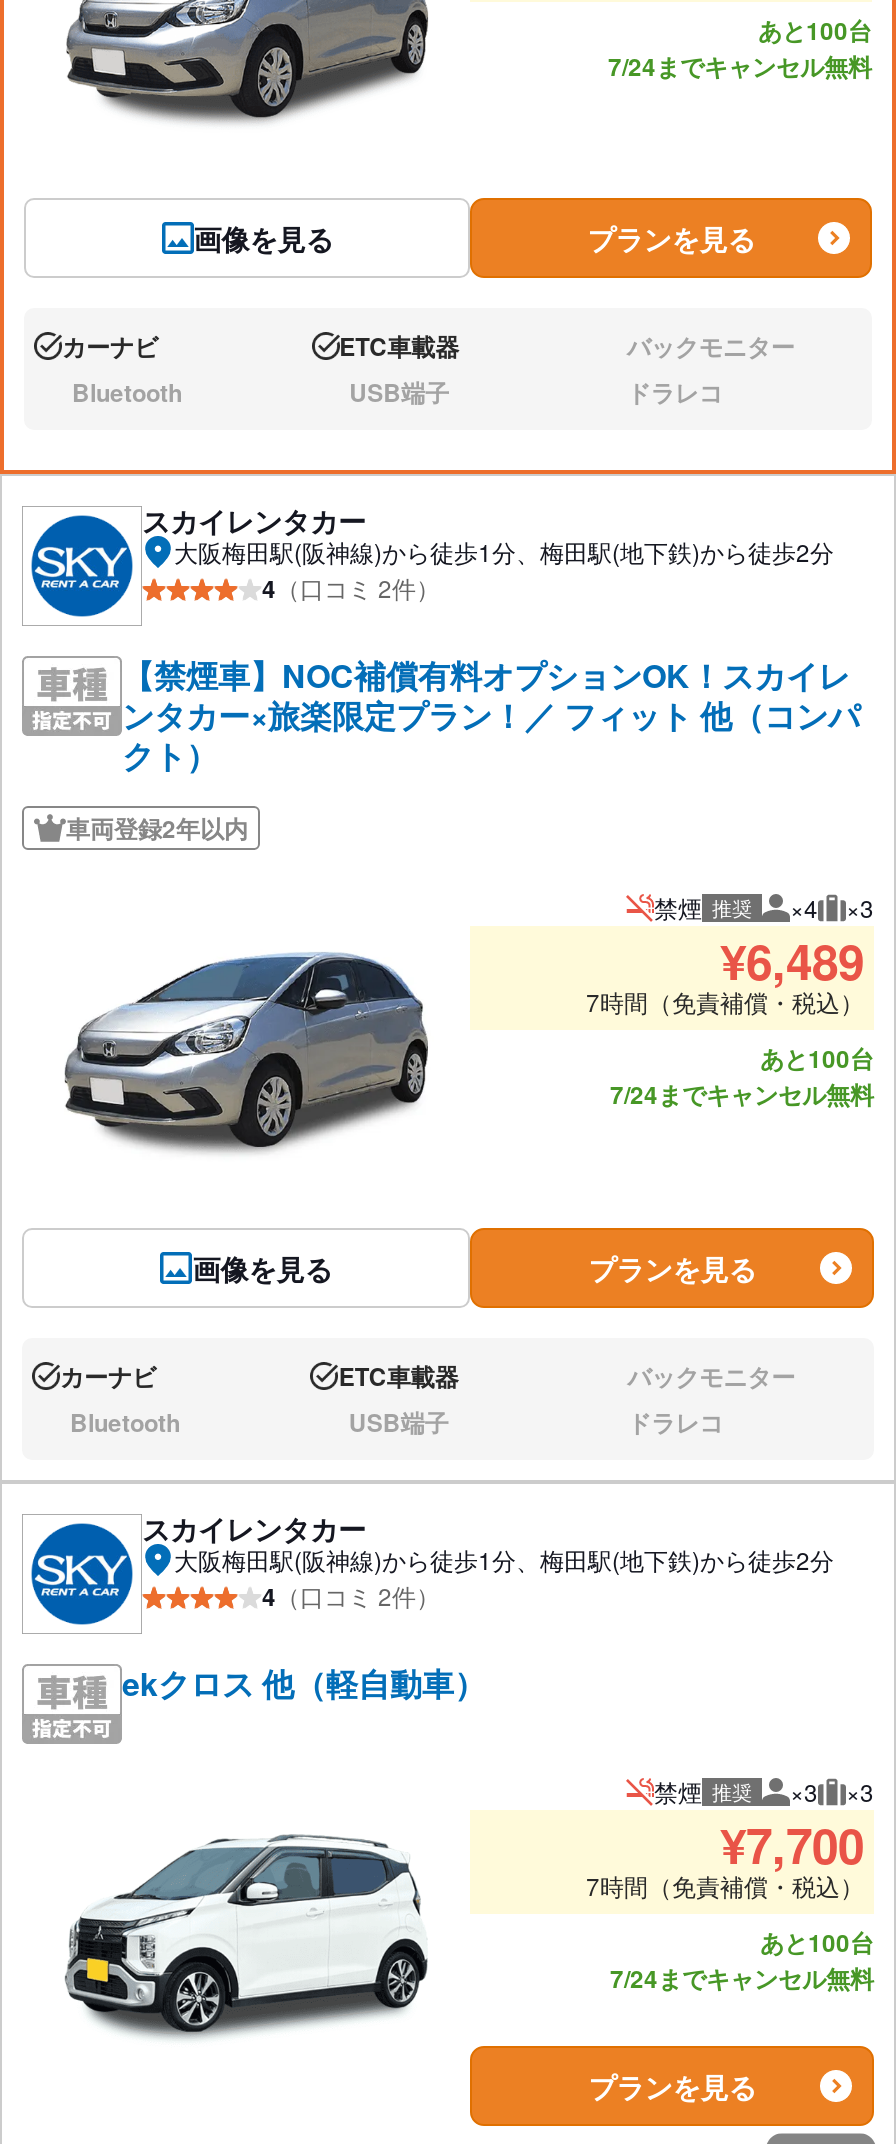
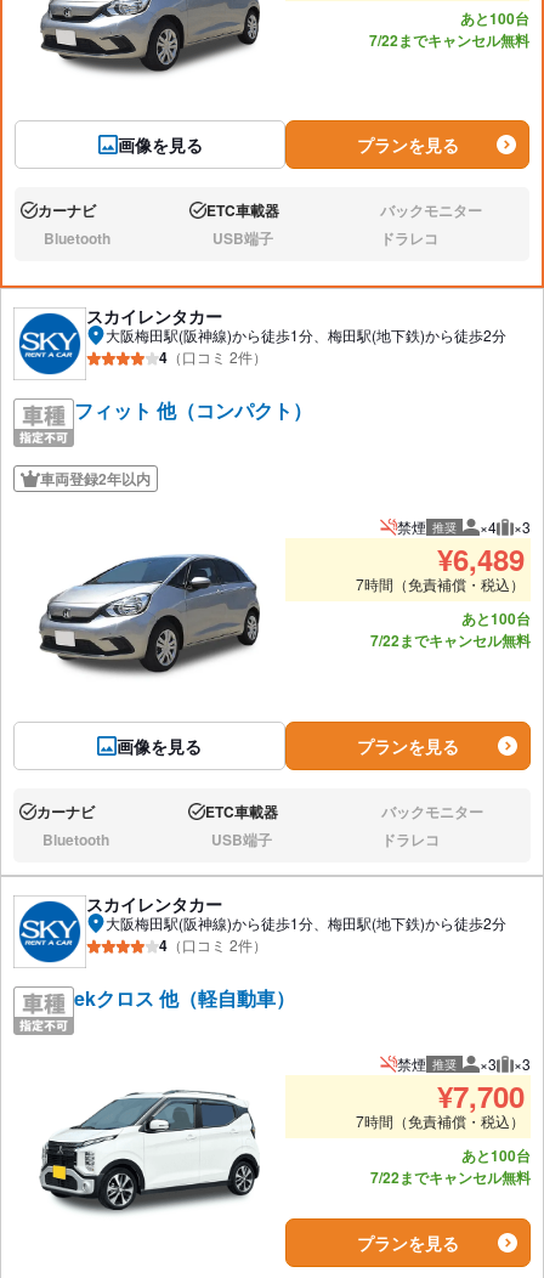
- 7/24までキャンセル無料
+ 7/22までキャンセル無料

- 【禁煙車】NOC補償有料オプションOK！スカイレ
- ンタカー×旅楽限定プラン！／ フィット 他（コンパ
- クト）
+ フィット 他（コンパクト）

- 7/24までキャンセル無料
+ 7/22までキャンセル無料

- 7/24までキャンセル無料
+ 7/22までキャンセル無料
